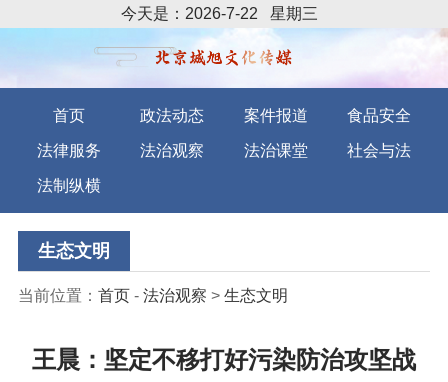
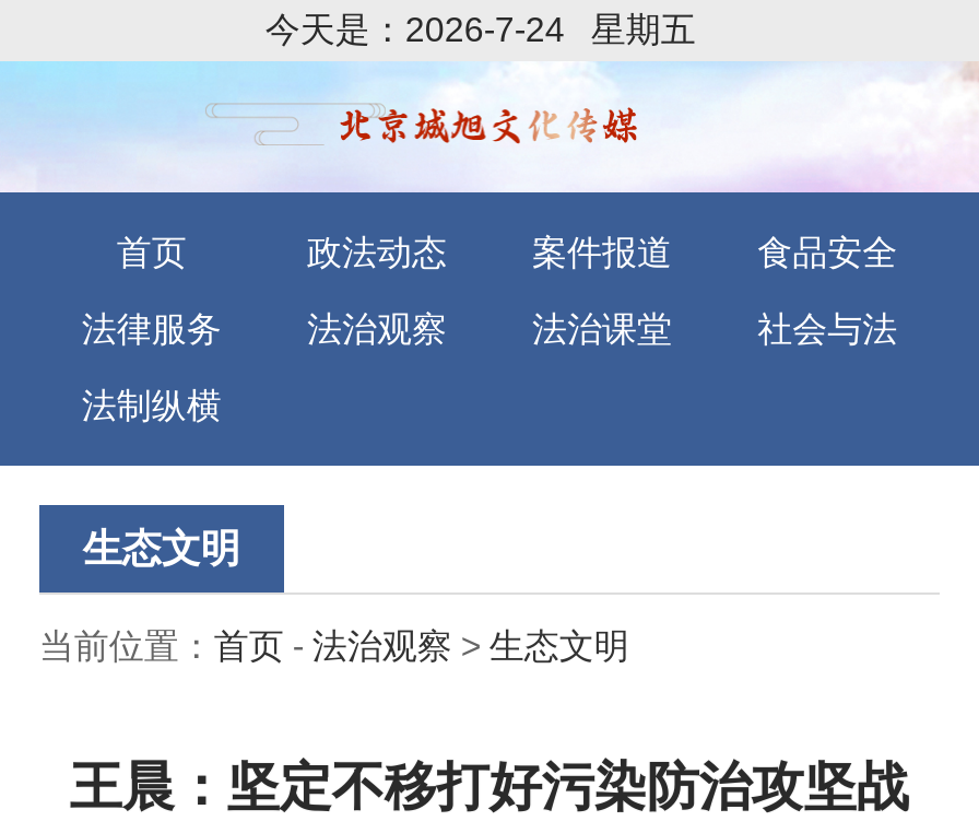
- 今天是：2026-7-22
+ 今天是：2026-7-24

- 星期三
+ 星期五
